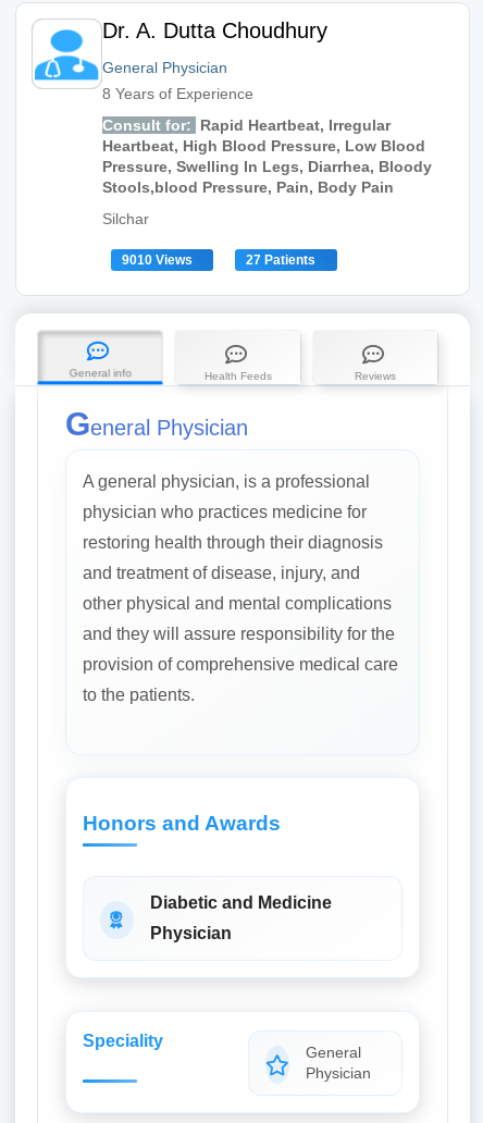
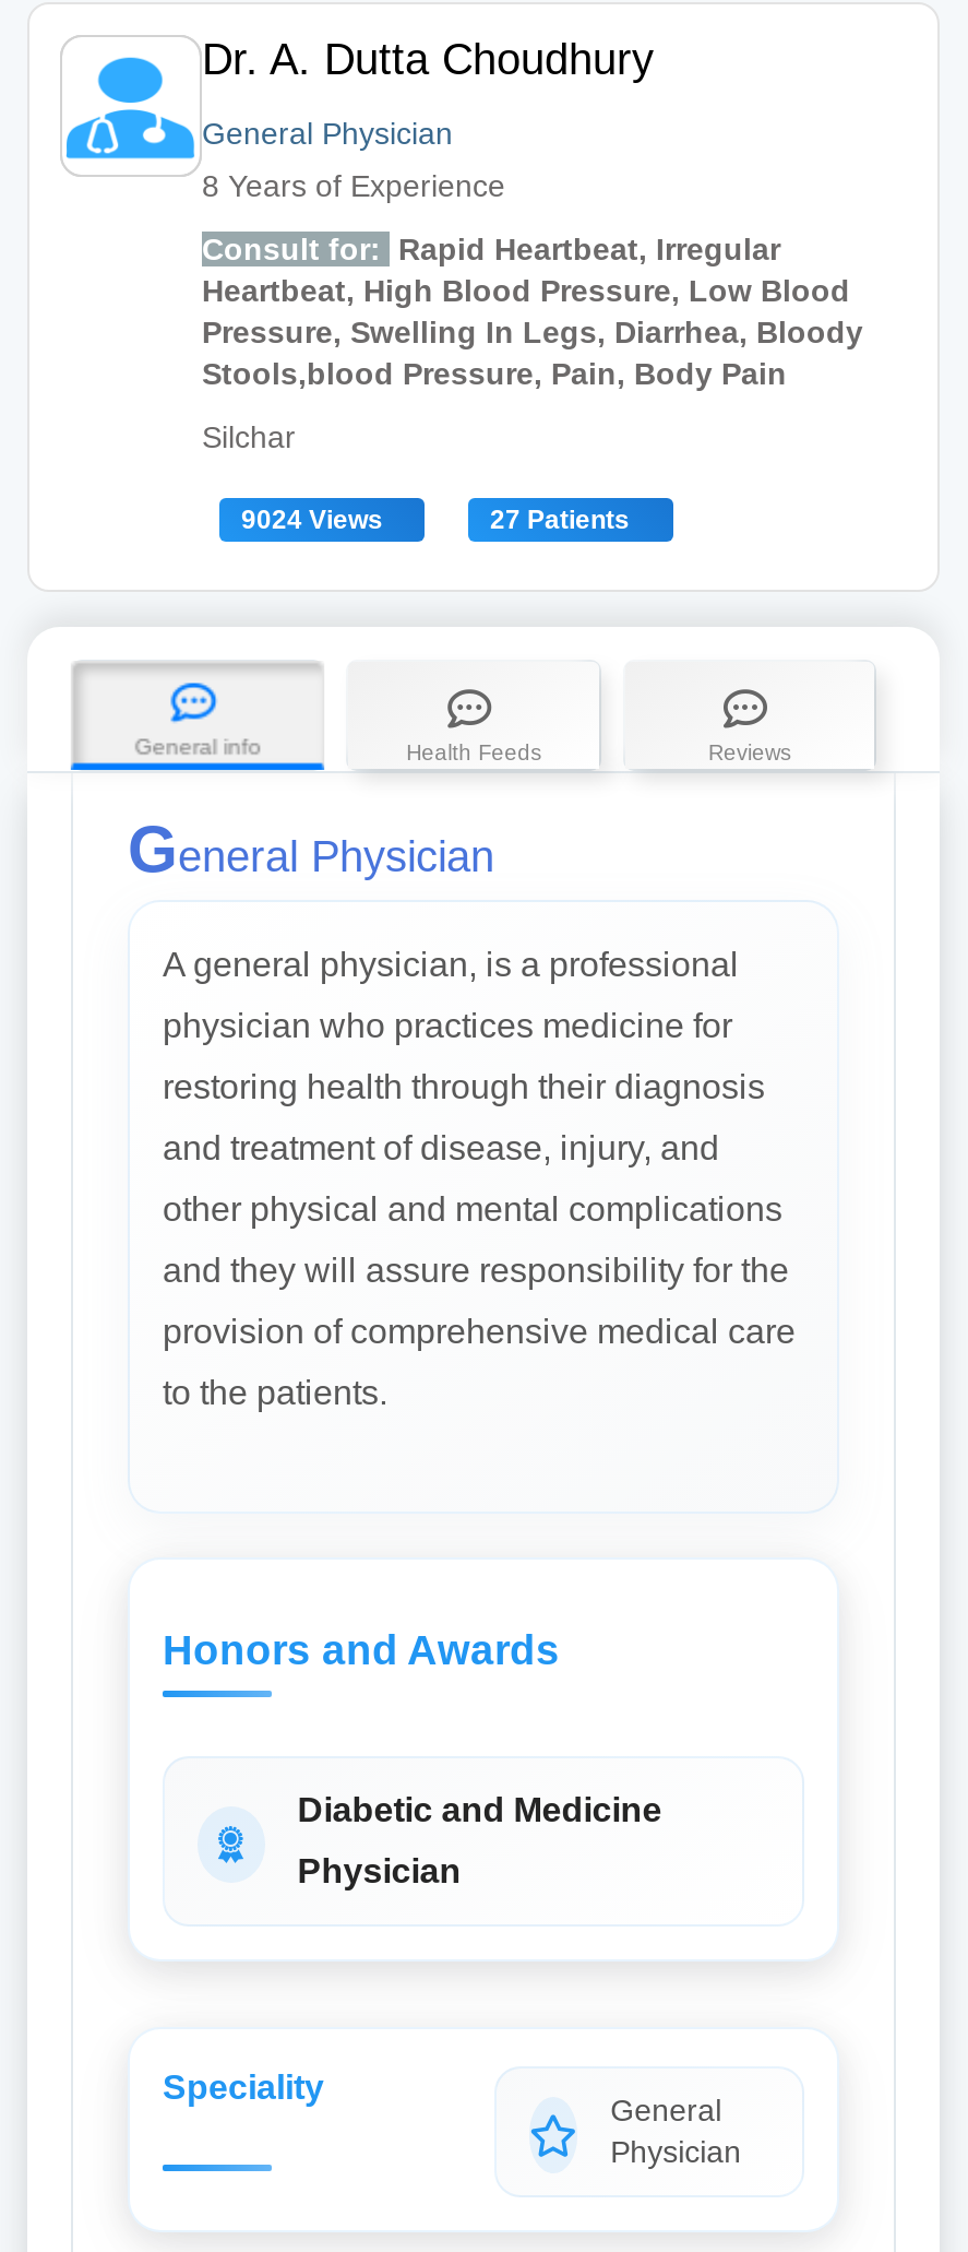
- 9010 Views
+ 9024 Views
